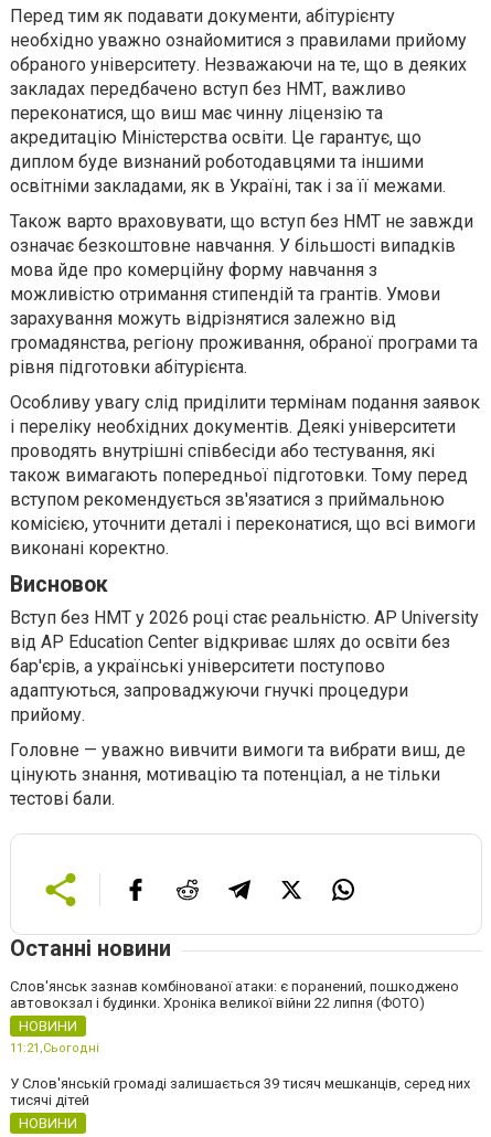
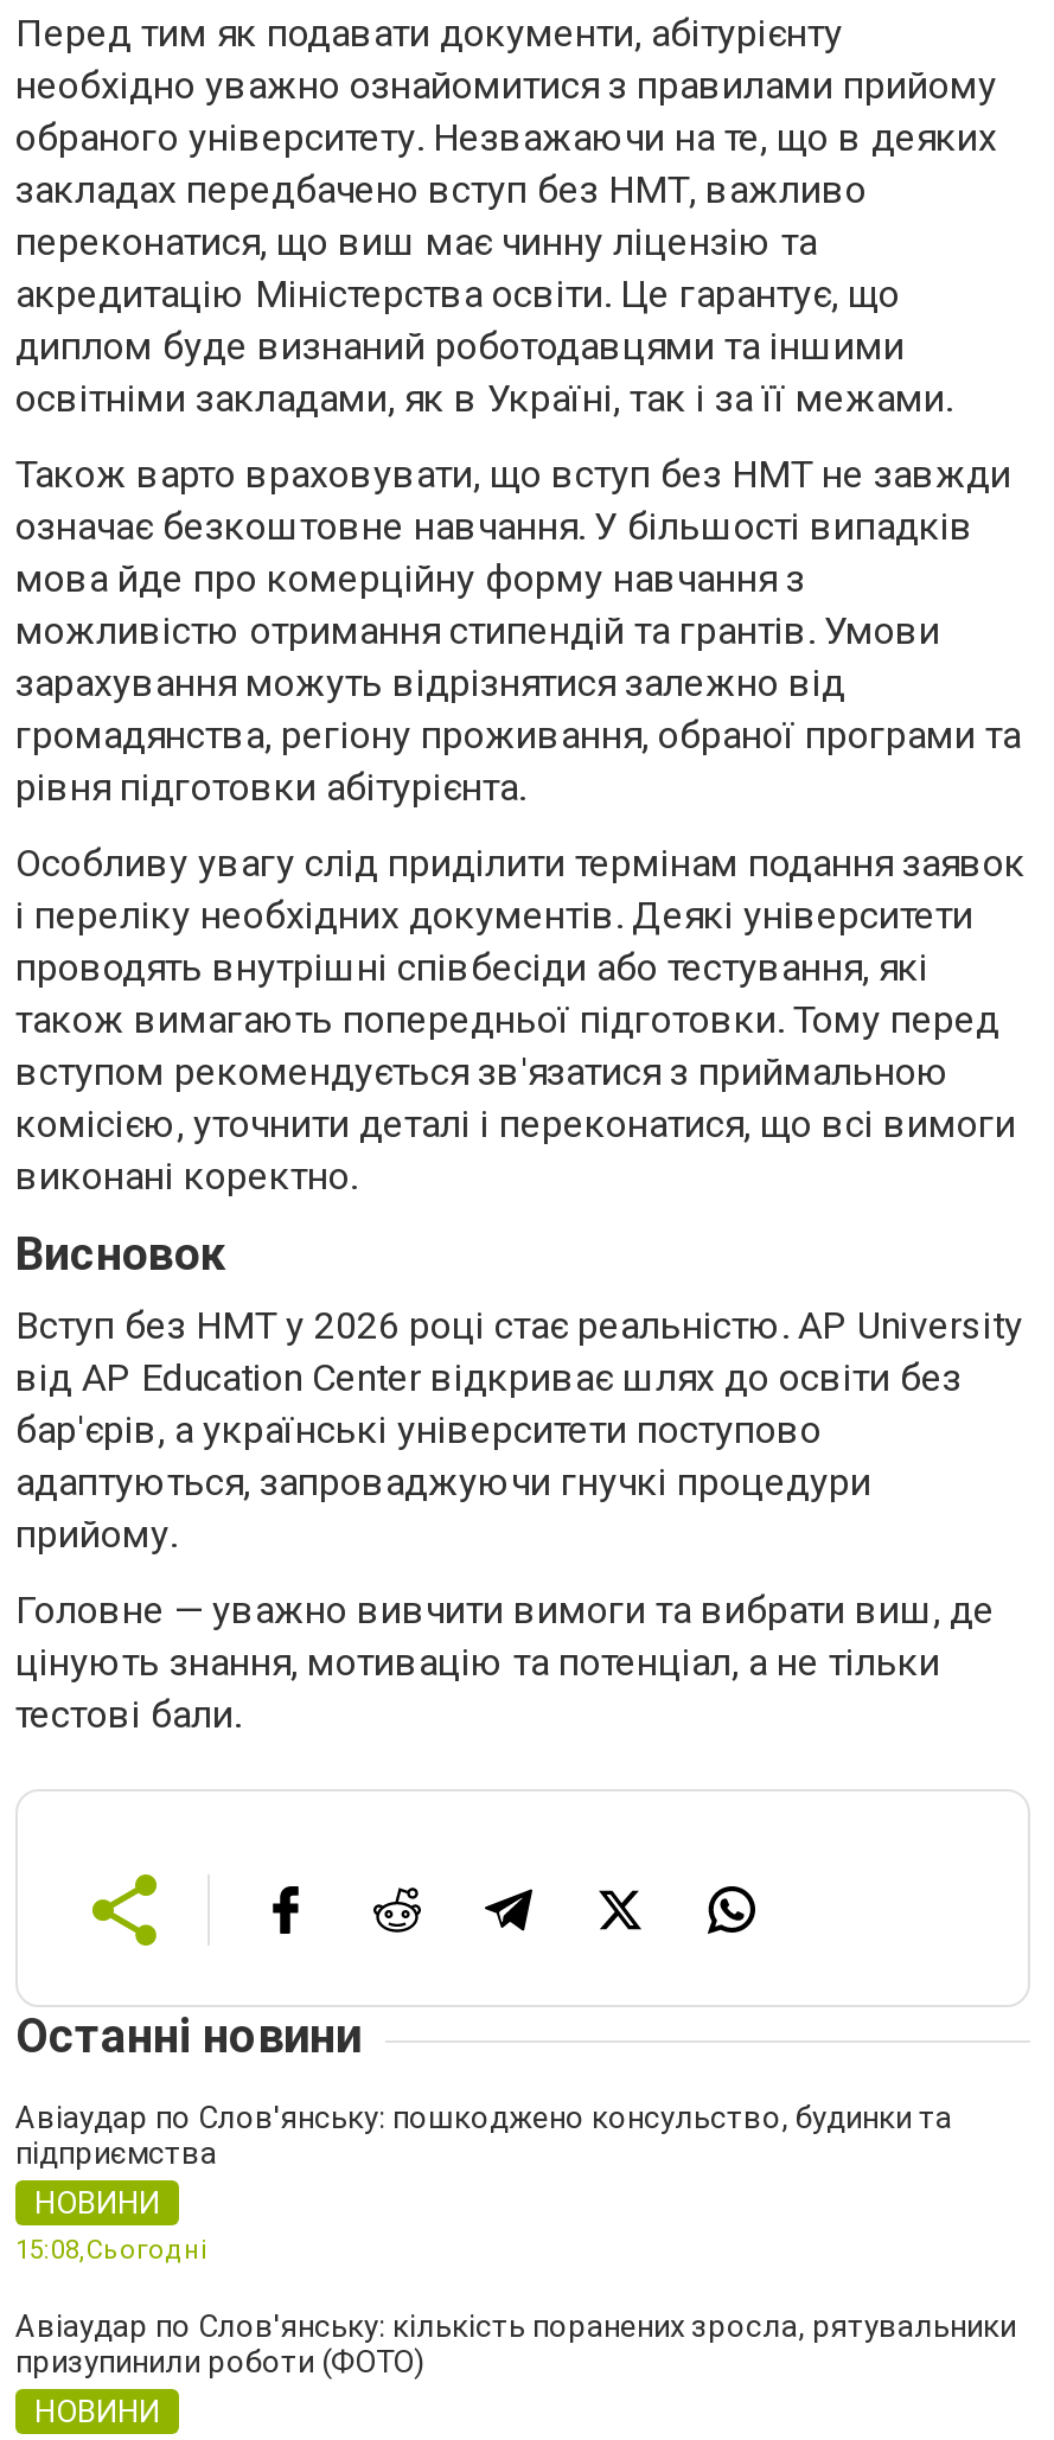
- Слов'янськ зазнав комбінованої атаки: є поранений, пошкоджено
- автовокзал і будинки. Хроніка великої війни 22 липня (ФОТО)
+ Авіаудар по Слов'янську: пошкоджено консульство, будинки та
+ підприємства

- 11:21,Сьогодні
+ 15:08,Сьогодні

- У Слов'янській громаді залишається 39 тисяч мешканців, серед них
- тисячі дітей
+ Авіаудар по Слов'янську: кількість поранених зросла, рятувальники
+ призупинили роботи (ФОТО)
